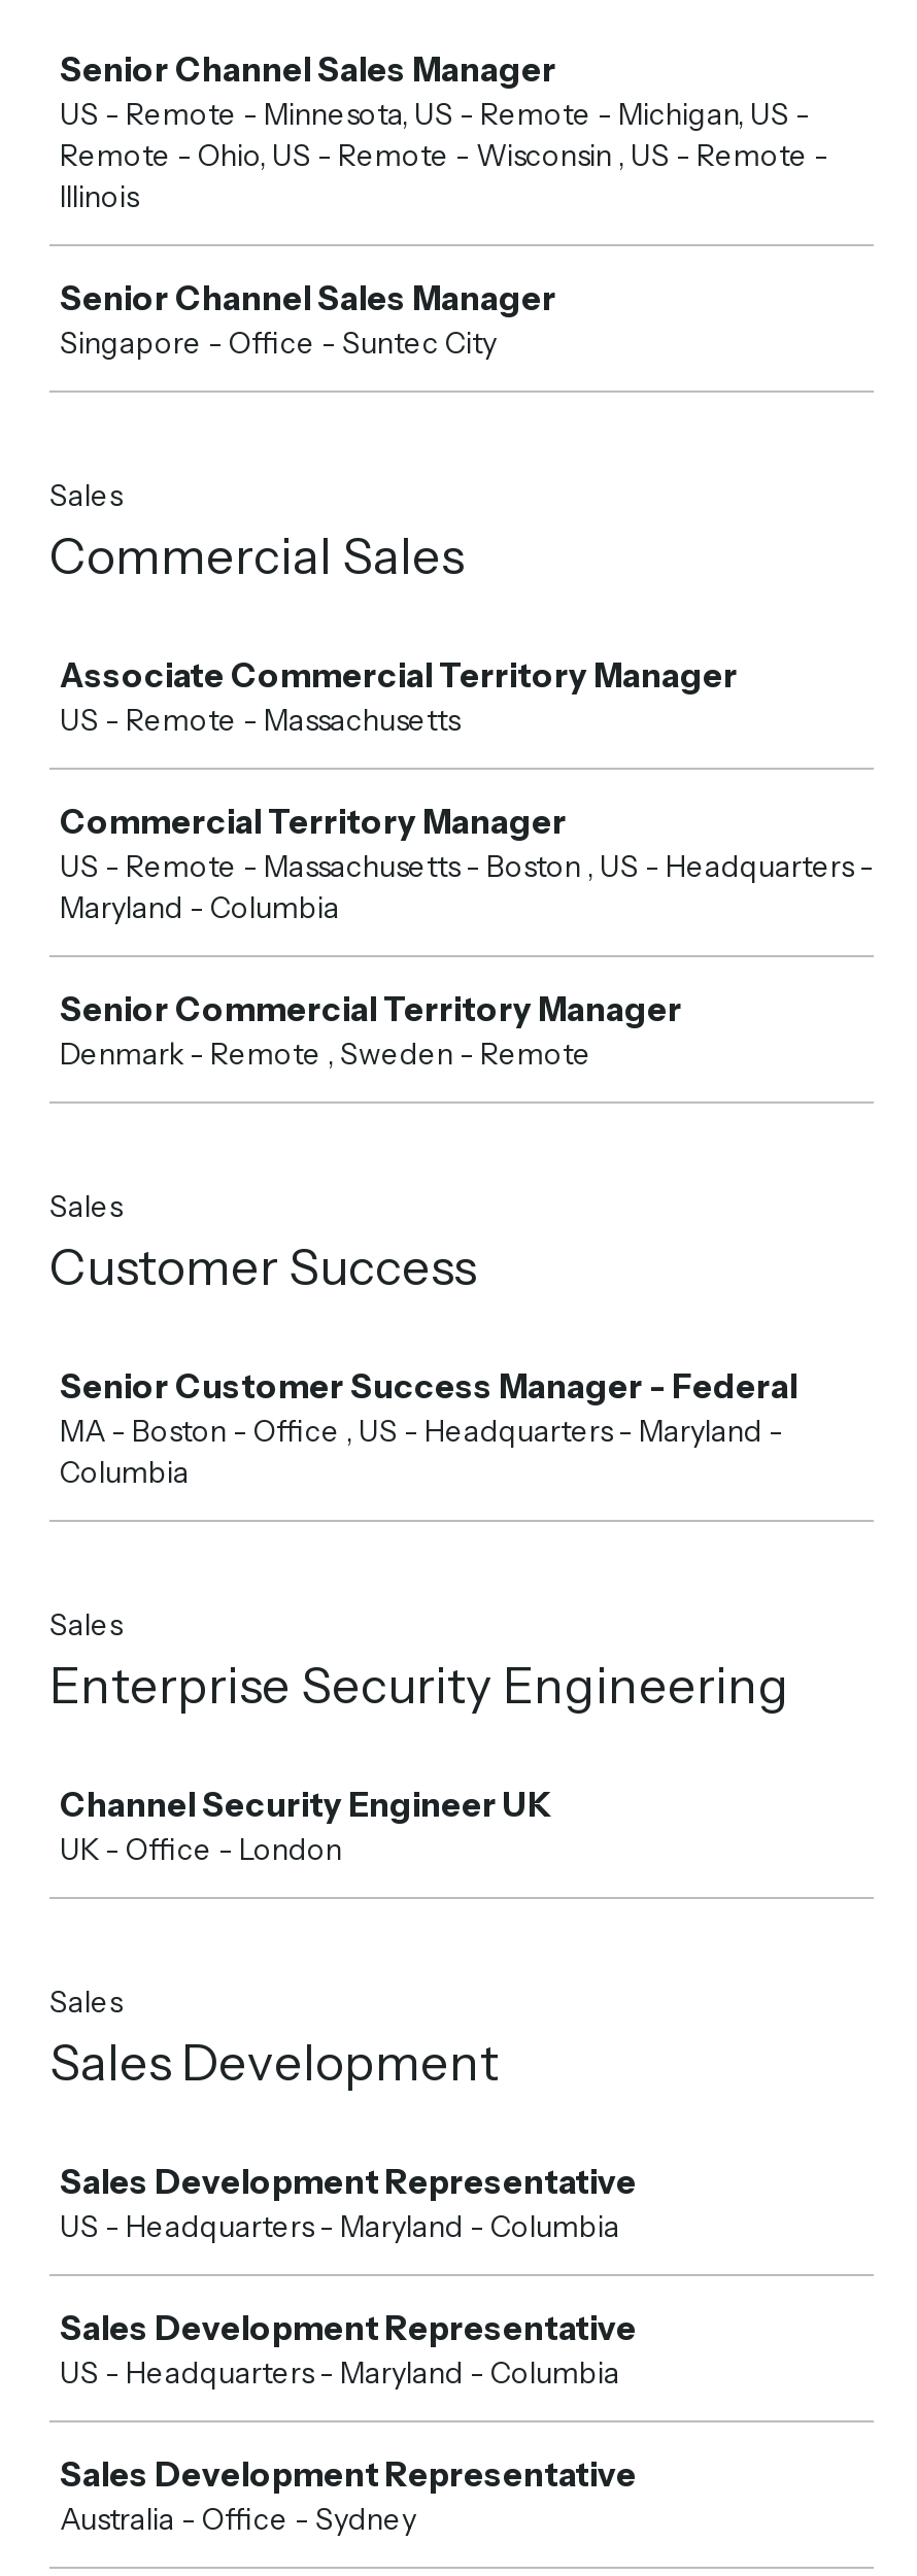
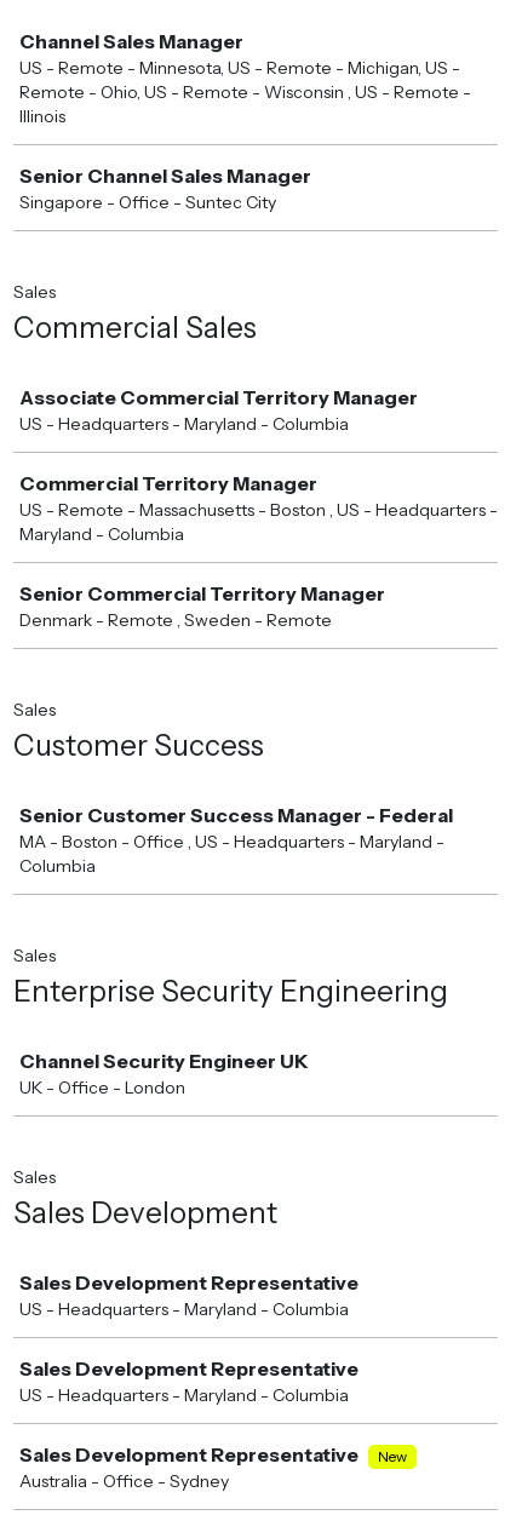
- Senior Channel Sales Manager
+ Channel Sales Manager

- US - Remote - Massachusetts
+ US - Headquarters - Maryland - Columbia

+ New
